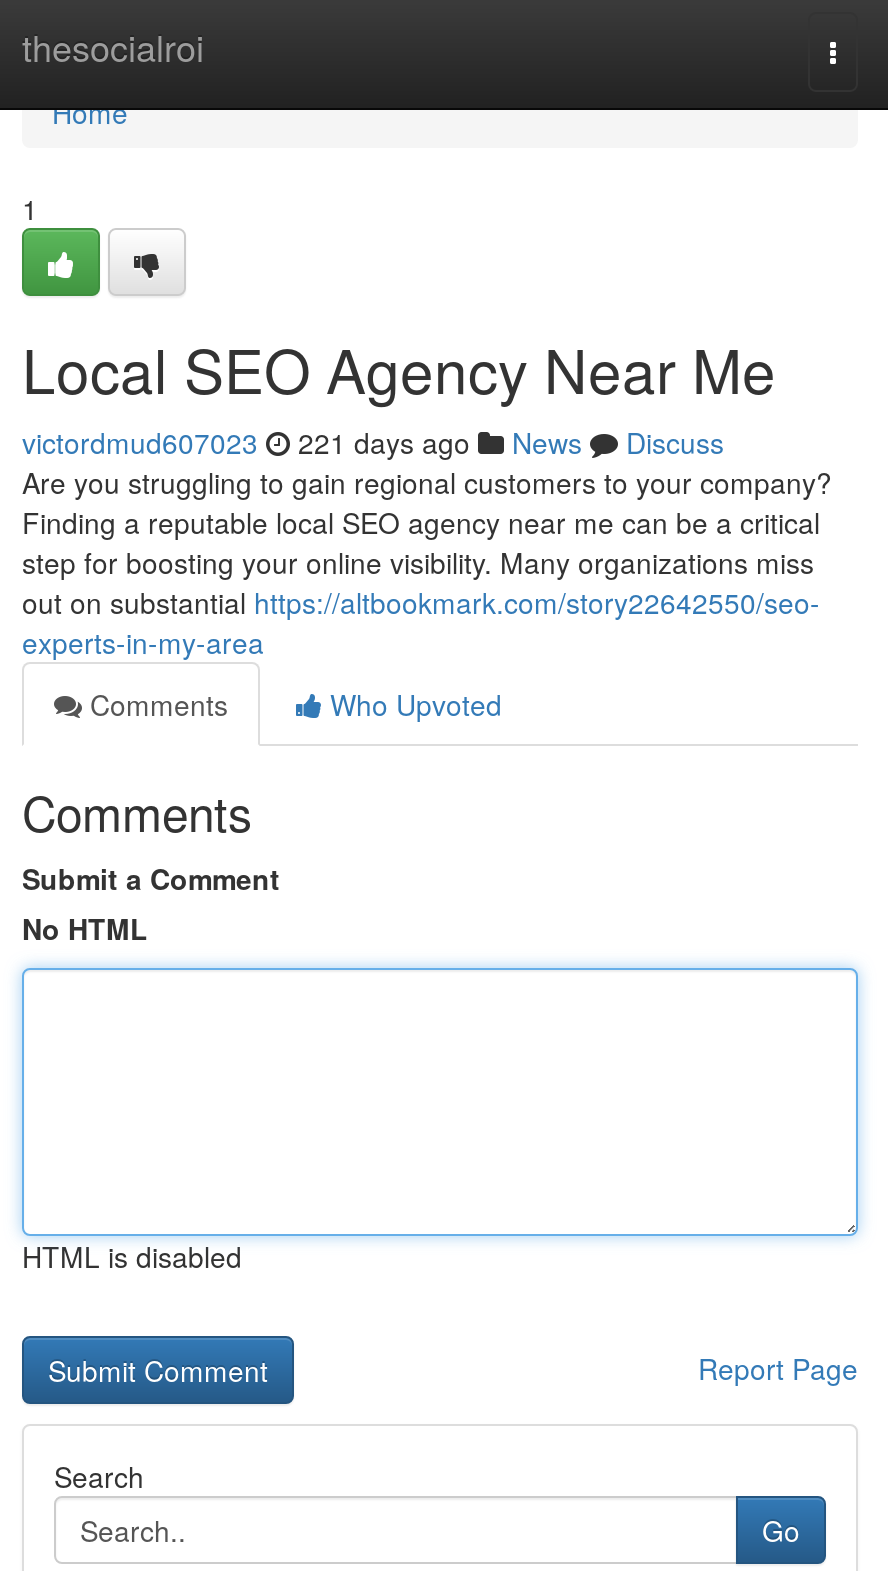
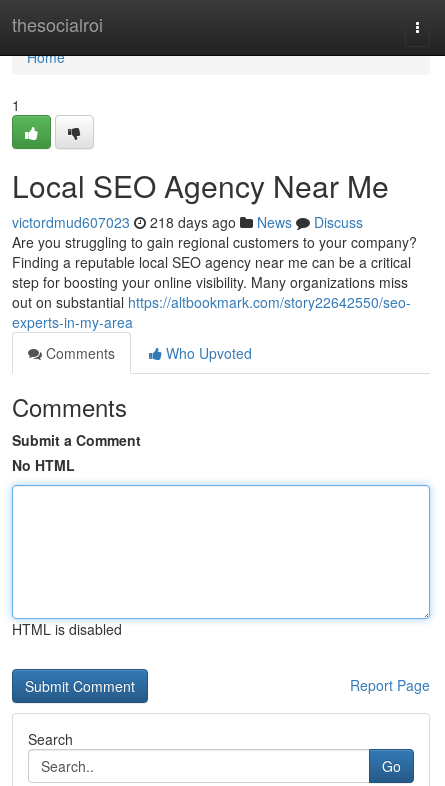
- victordmud607023 221 days ago News Discuss
+ victordmud607023 218 days ago News Discuss
